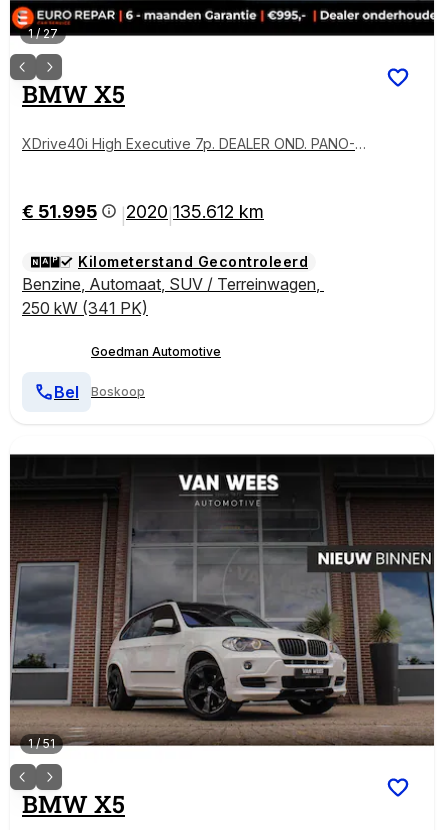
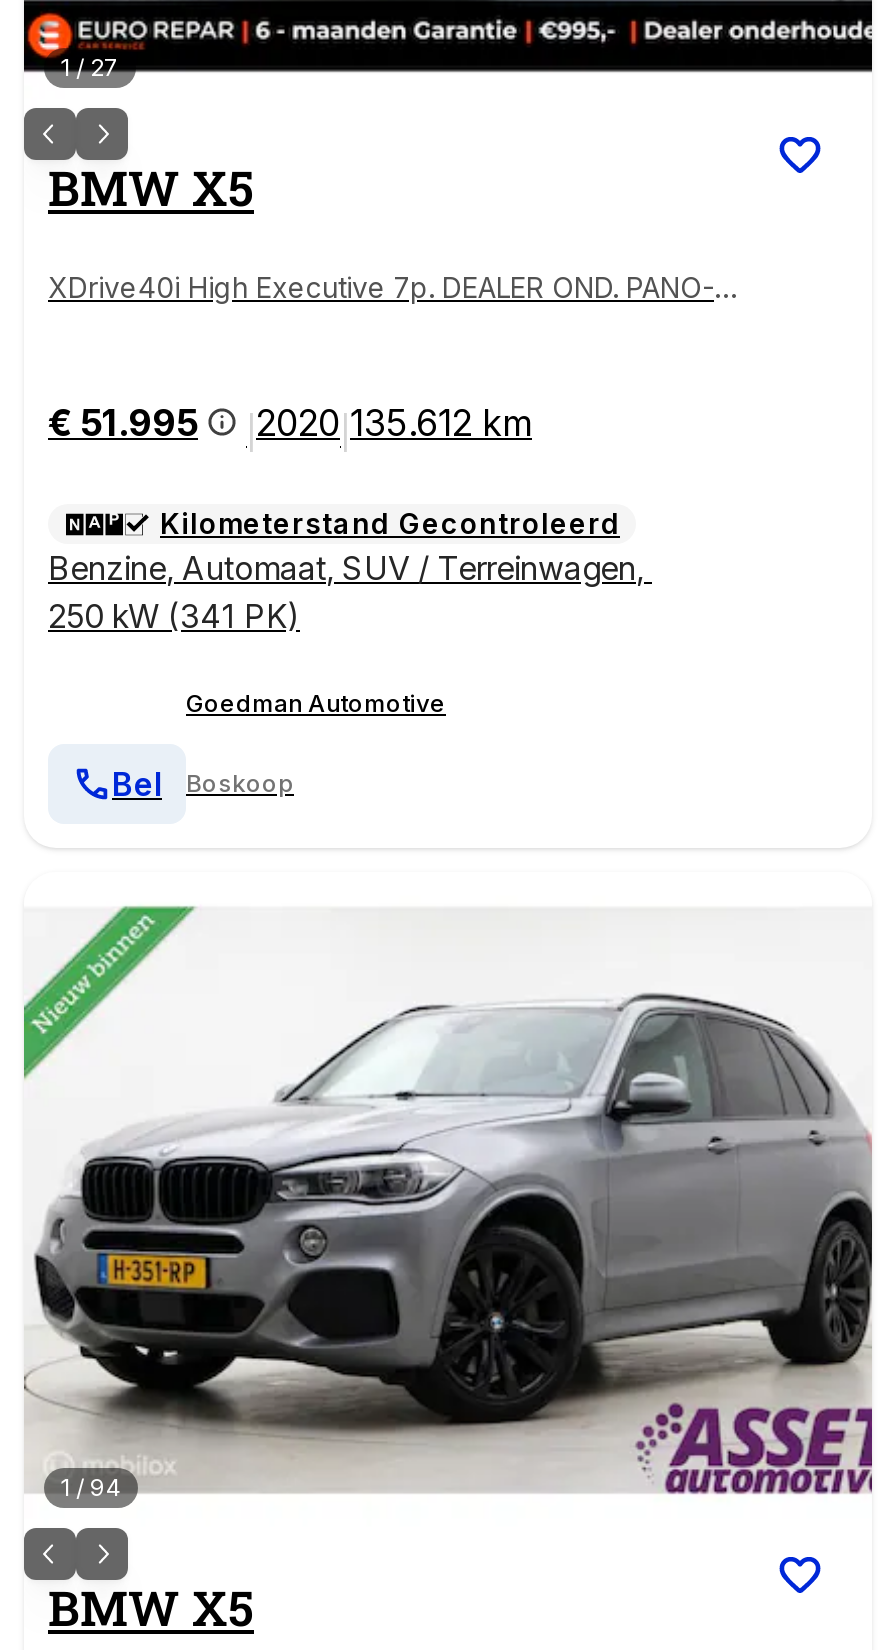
- [image]
- 1 / 51
+ [image]
+ 1 / 94
